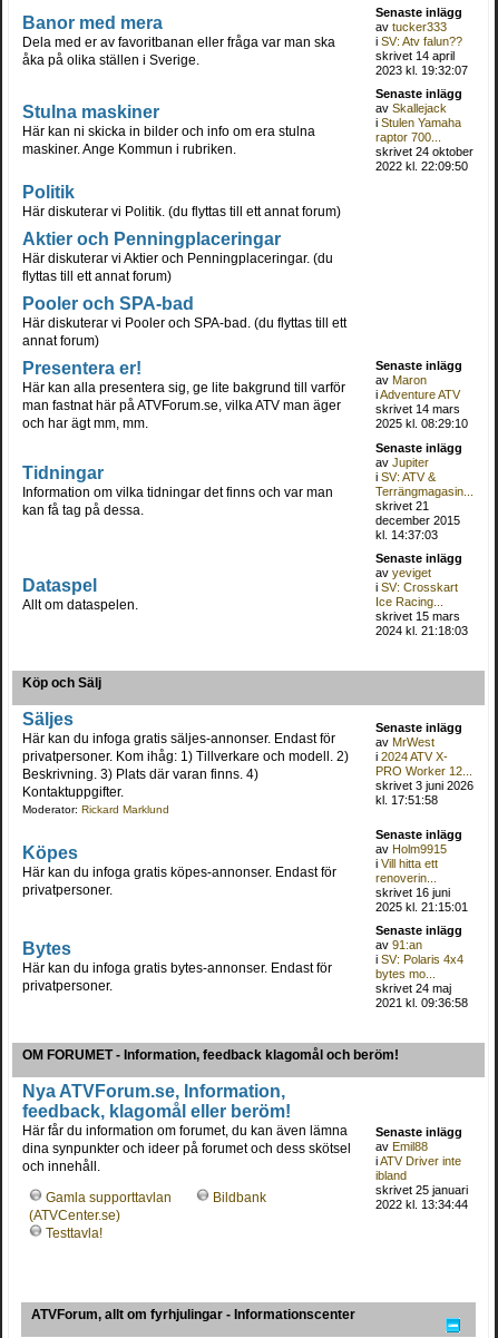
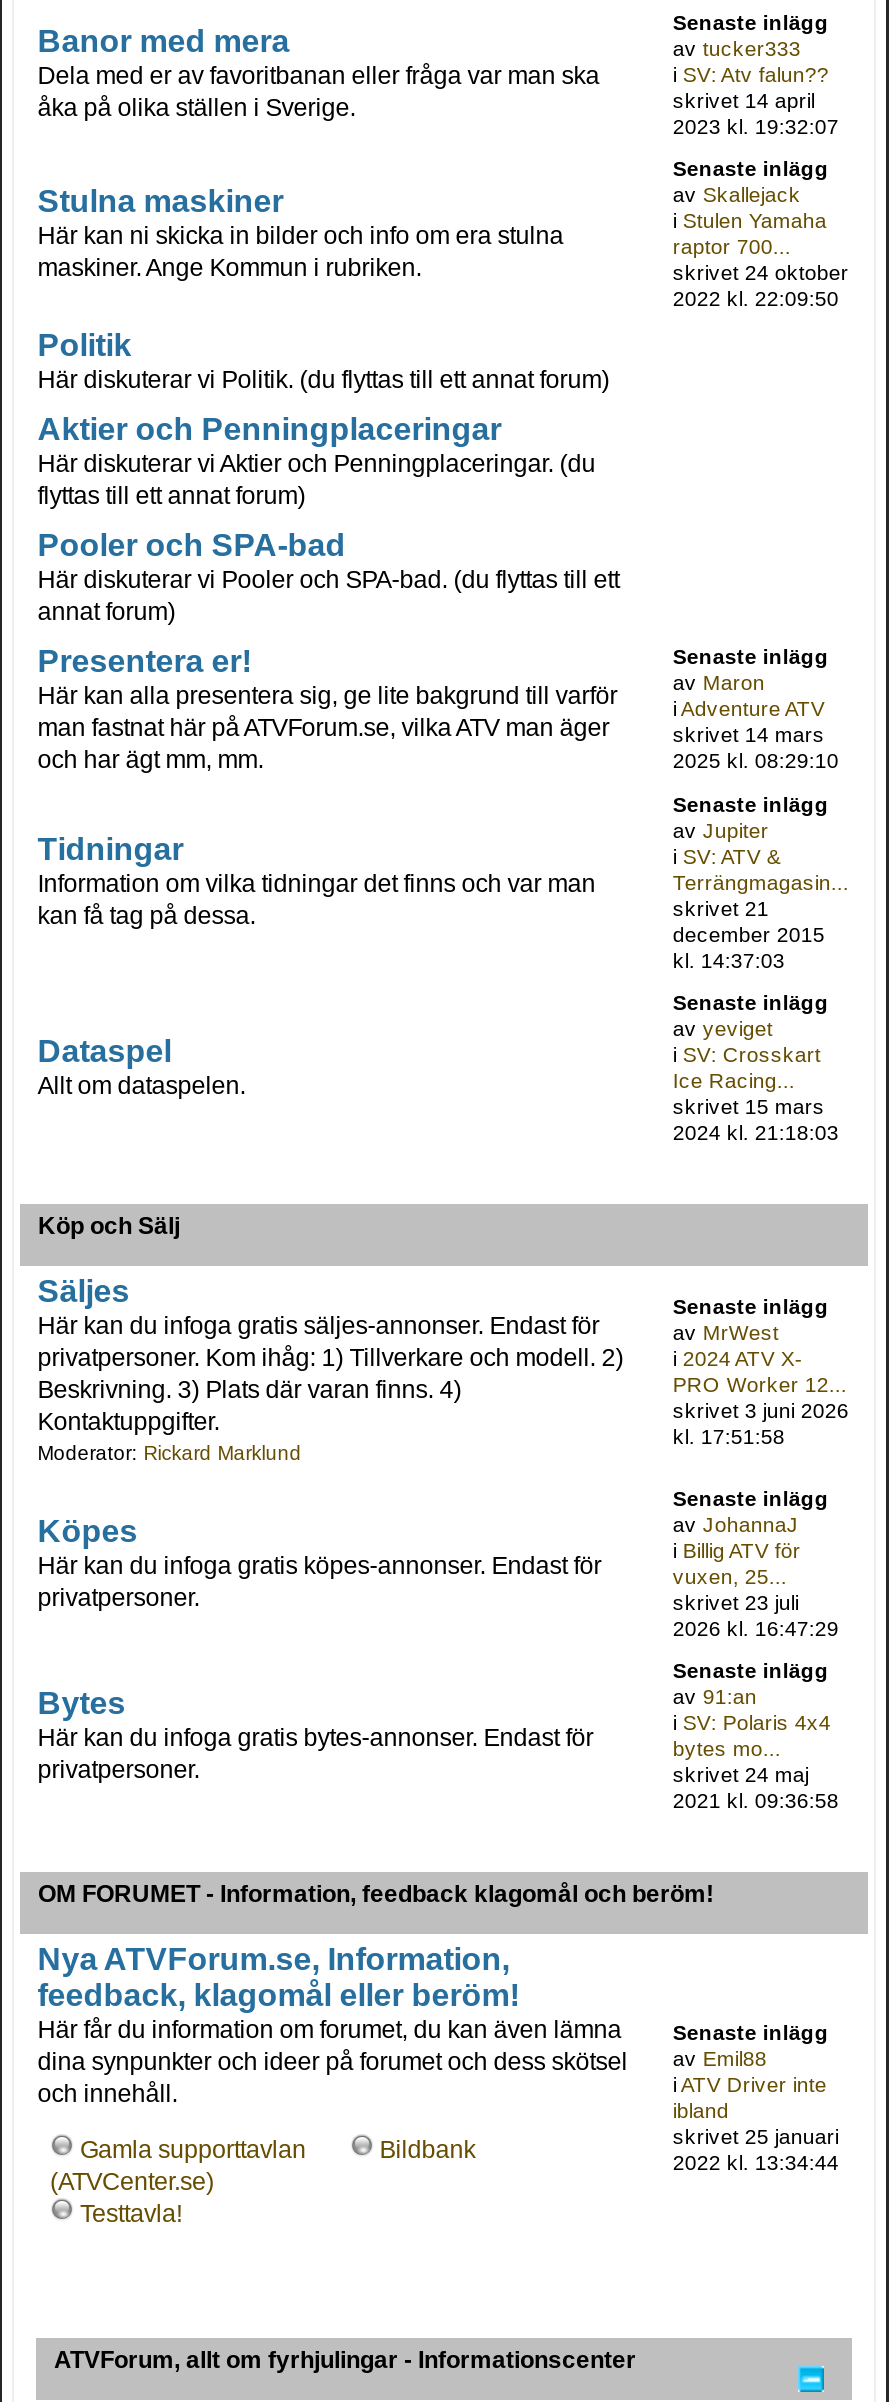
- av Holm9915
- i Vill hitta ett
- renoverin...
- skrivet 16 juni
- 2025 kl. 21:15:01
+ av JohannaJ
+ i Billig ATV för
+ vuxen, 25...
+ skrivet 23 juli
+ 2026 kl. 16:47:29
